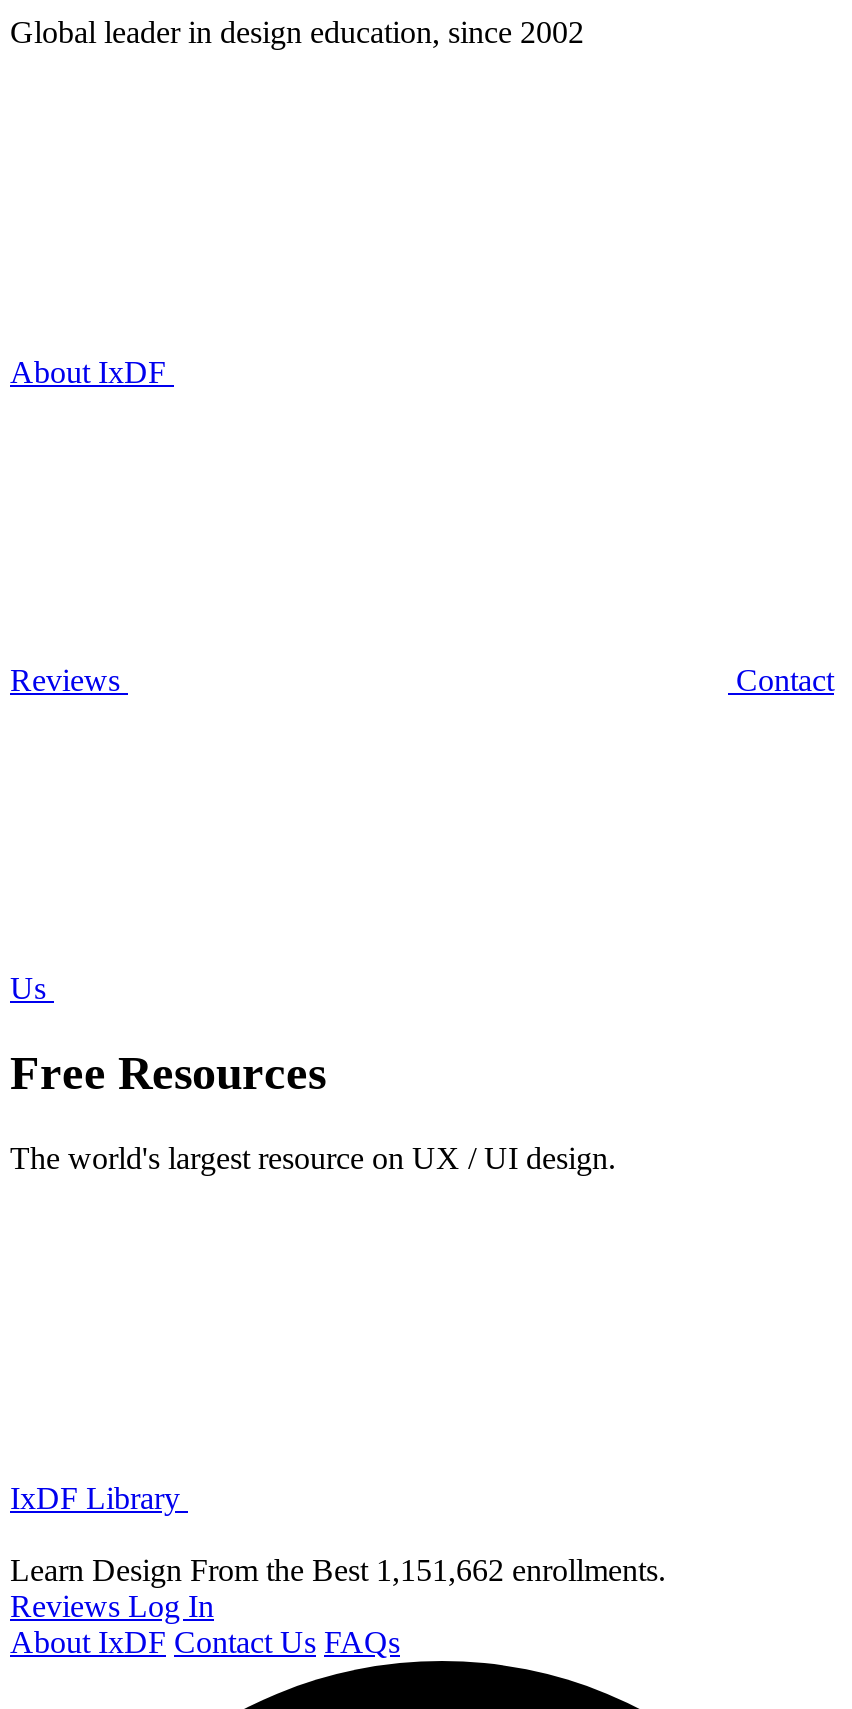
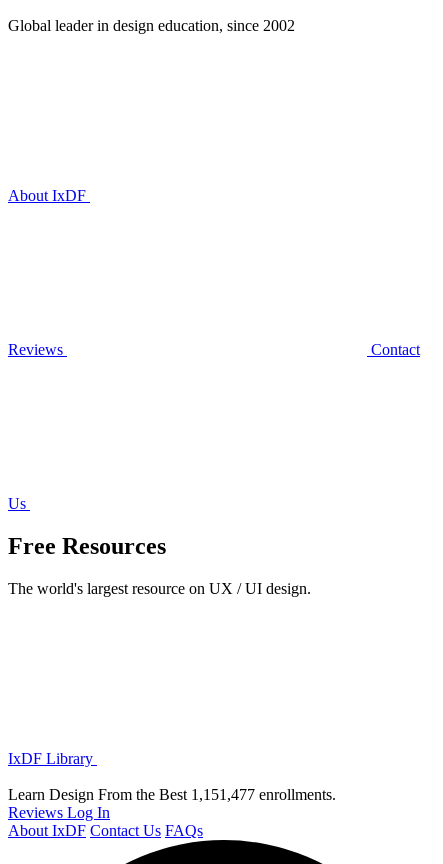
- Learn Design From the Best 1,151,662 enrollments.
+ Learn Design From the Best 1,151,477 enrollments.
